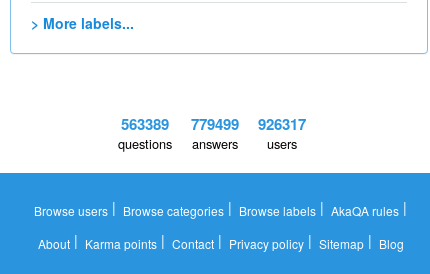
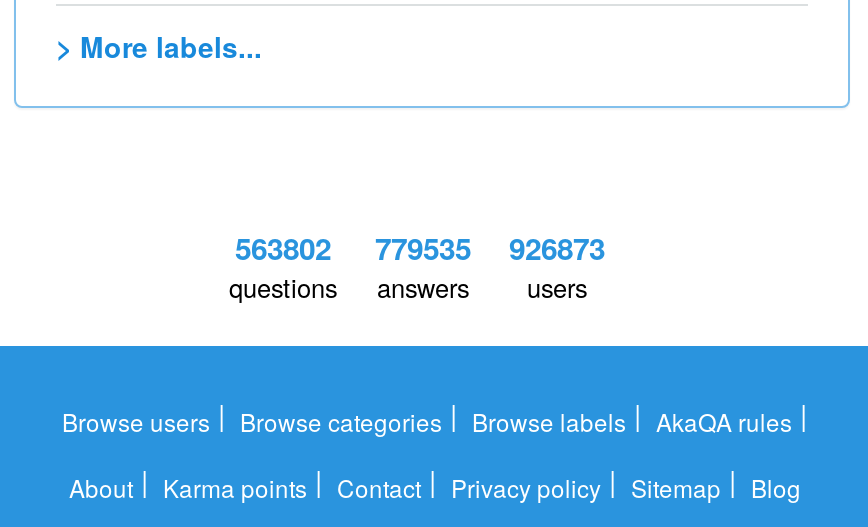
- 563389
+ 563802

- 779499
+ 779535

- 926317
+ 926873
